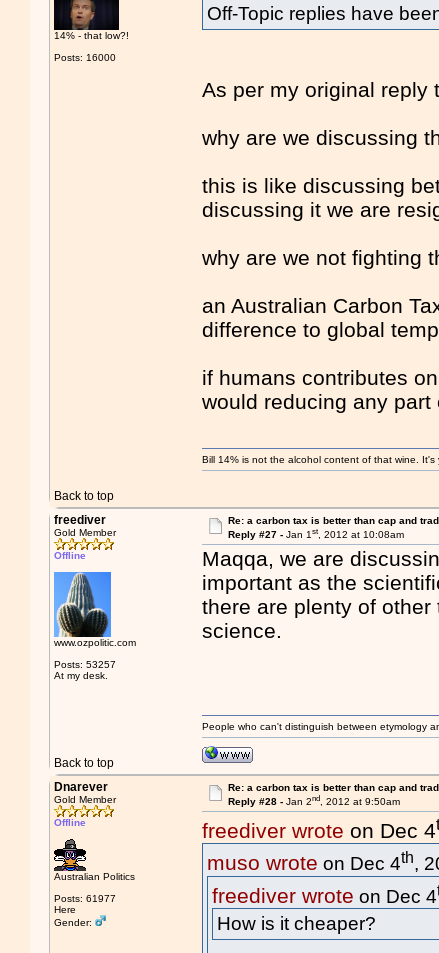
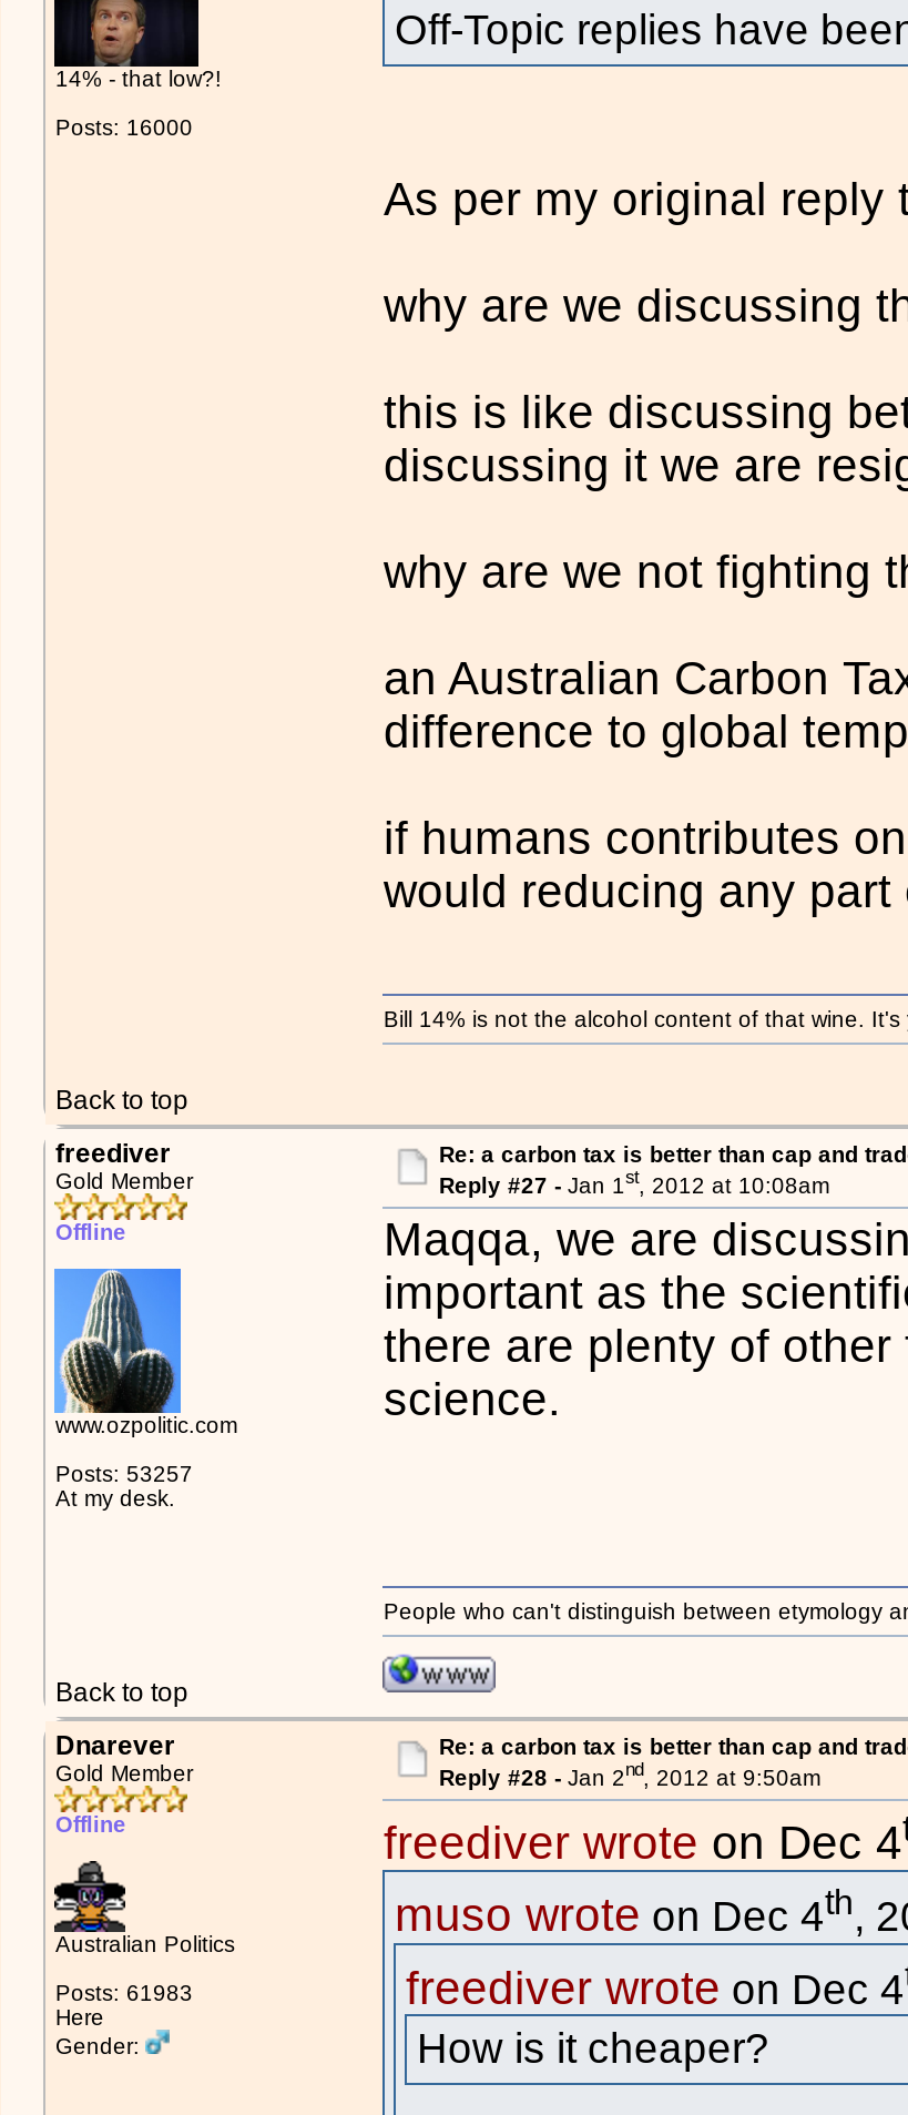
- Posts: 61977
+ Posts: 61983
